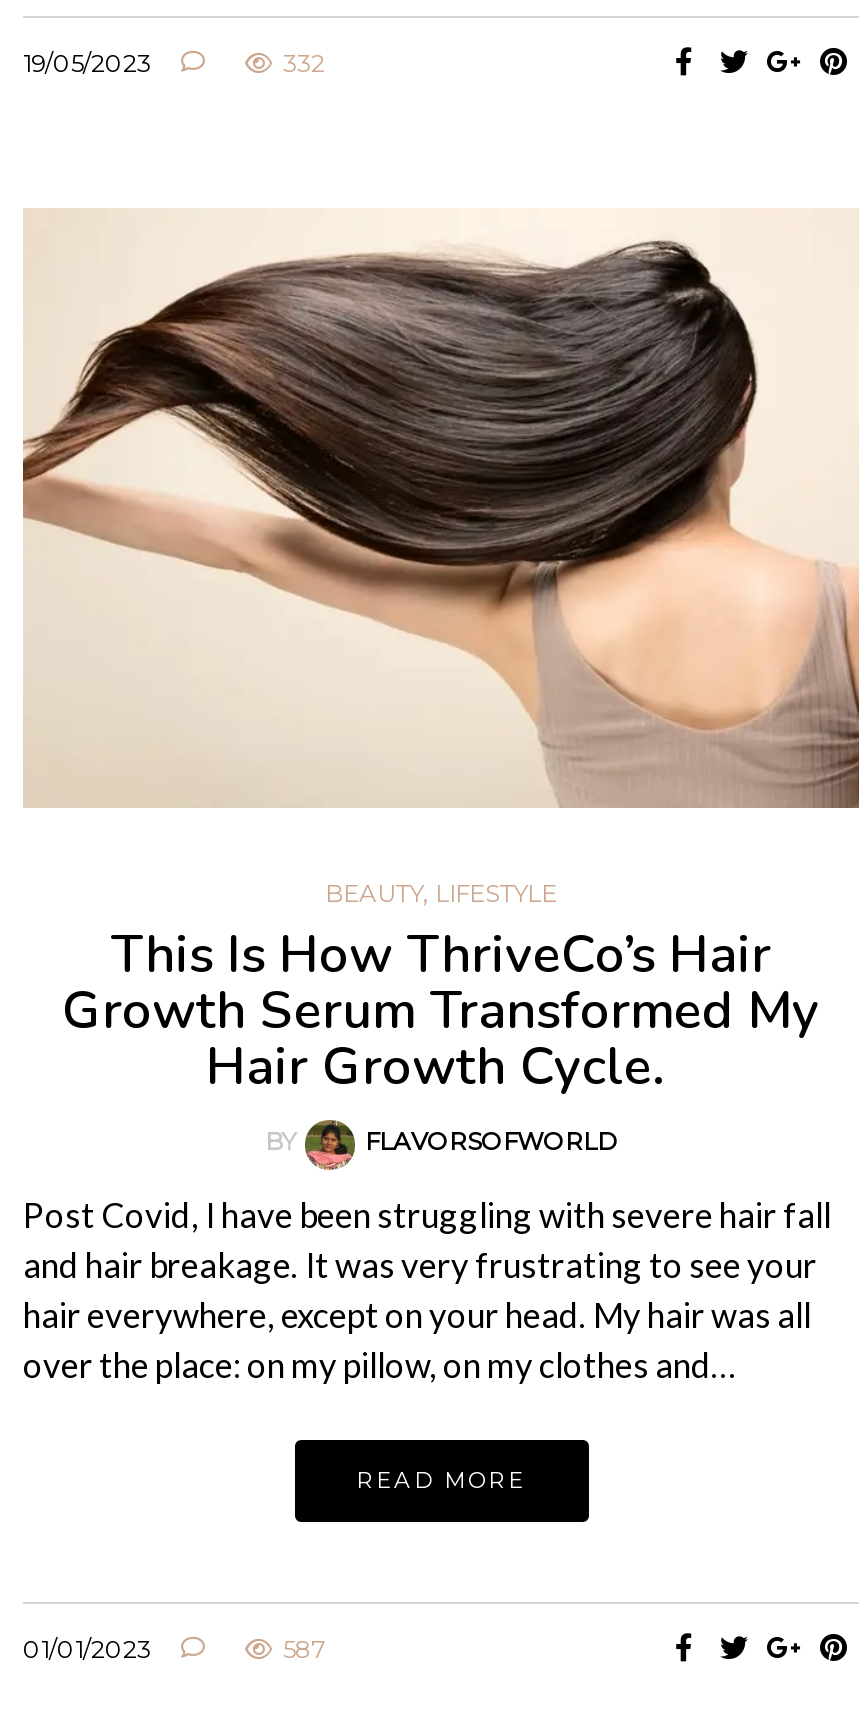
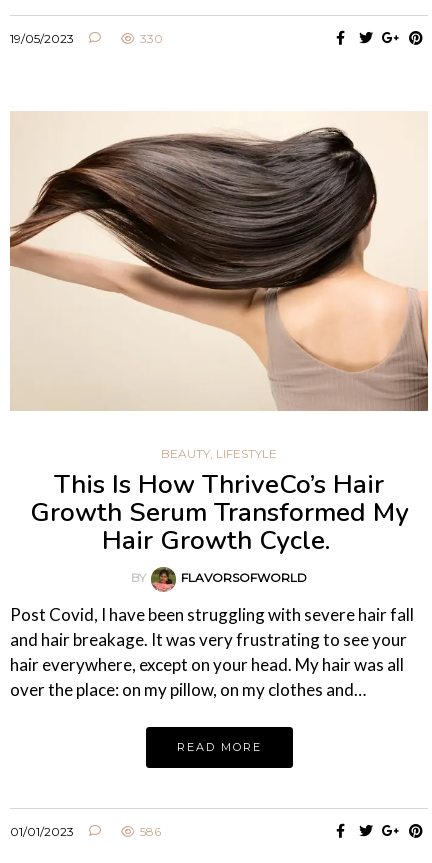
- 332
+ 330

- 587
+ 586
